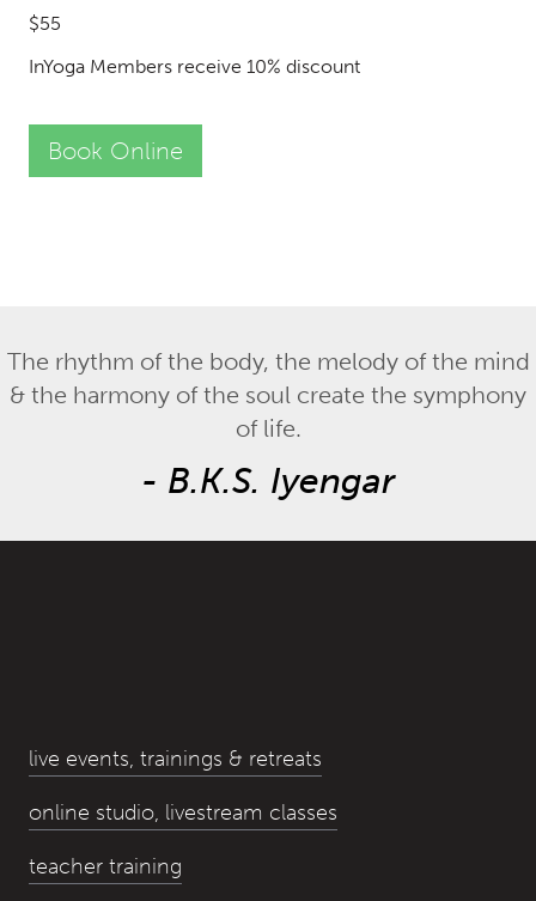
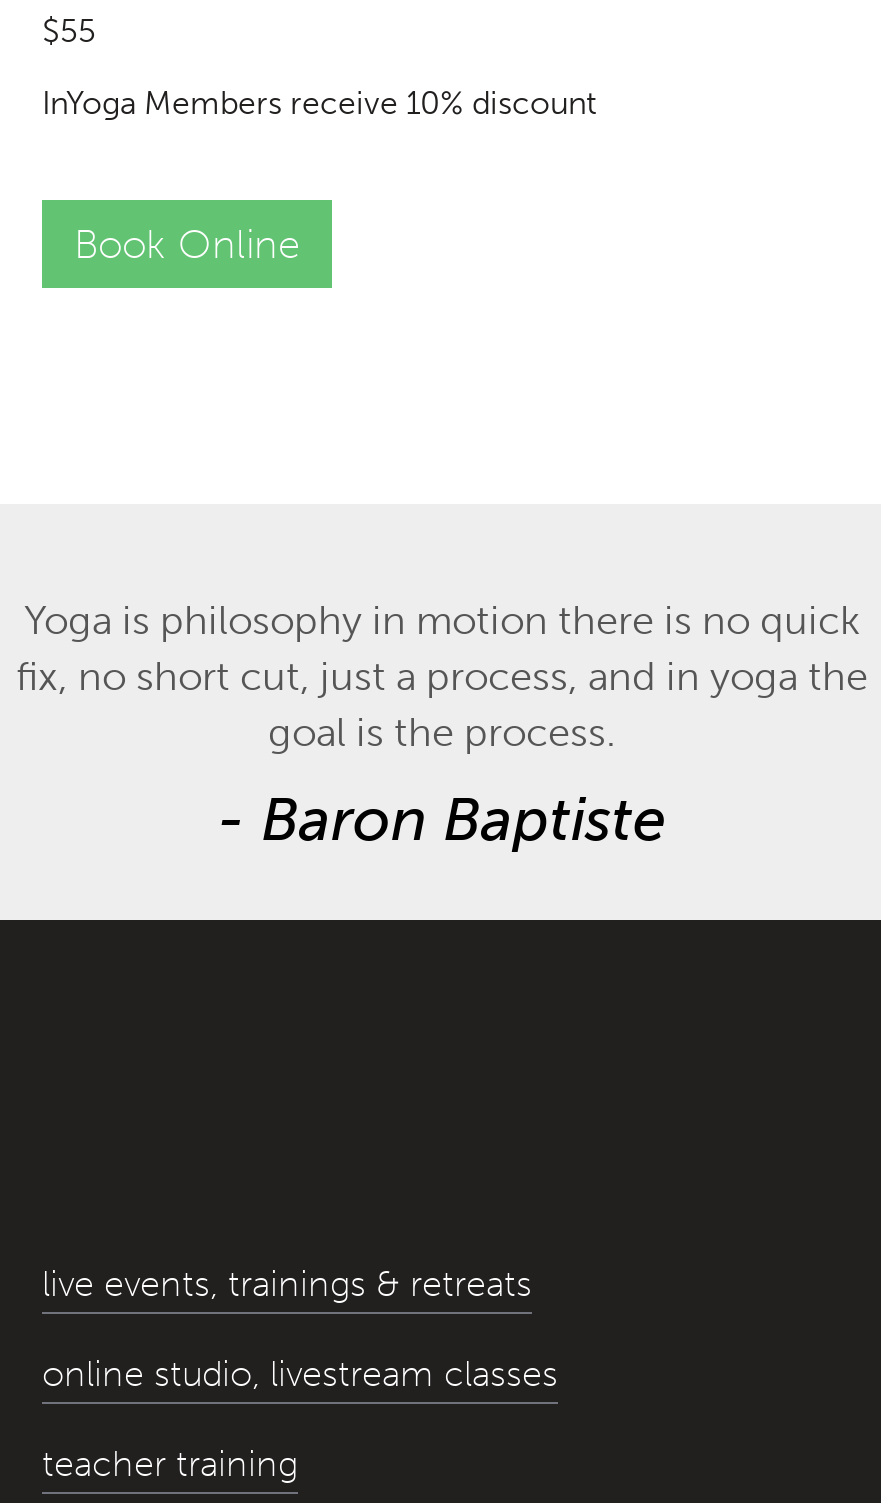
- The rhythm of the body, the melody of the mind
- & the harmony of the soul create the symphony
- of life.
- - B.K.S. Iyengar
+ Yoga is philosophy in motion there is no quick
+ fix, no short cut, just a process, and in yoga the
+ goal is the process.
+ - Baron Baptiste
